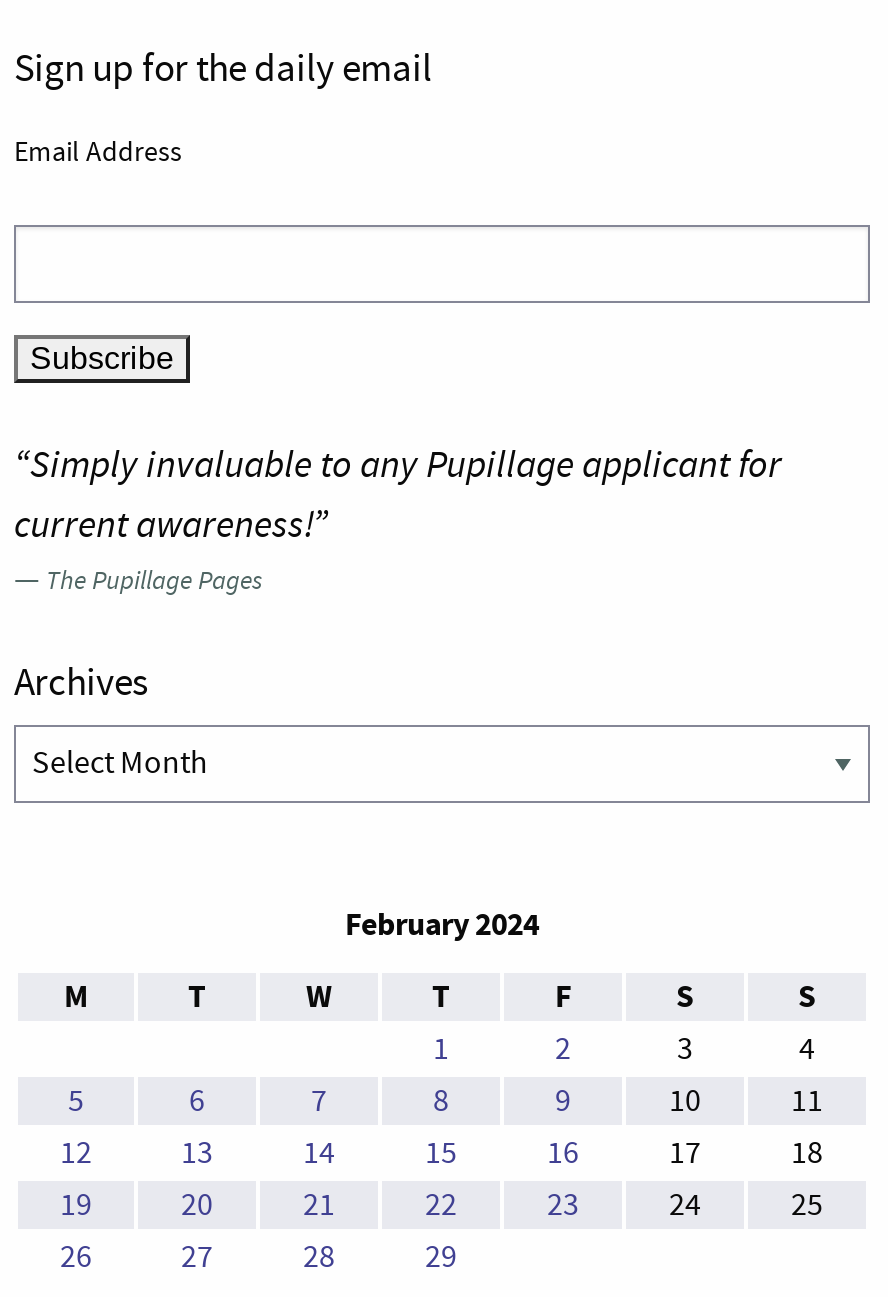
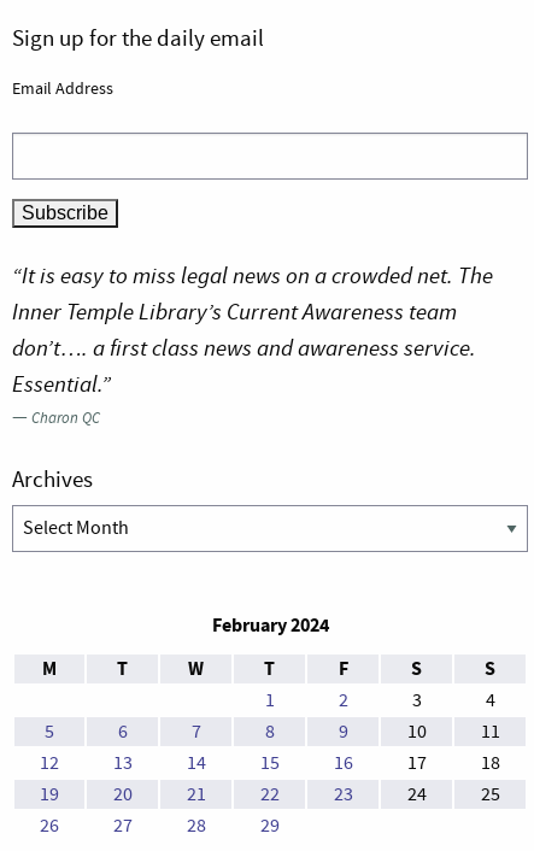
- “Simply invaluable to any Pupillage applicant for
- current awareness!”
- — The Pupillage Pages
+ “It is easy to miss legal news on a crowded net. The
+ Inner Temple Library’s Current Awareness team
+ don’t…. a first class news and awareness service.
+ Essential.”
+ — Charon QC
